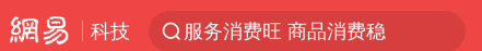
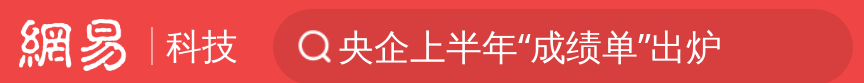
- 服务消费旺 商品消费稳
+ 央企上半年“成绩单”出炉
